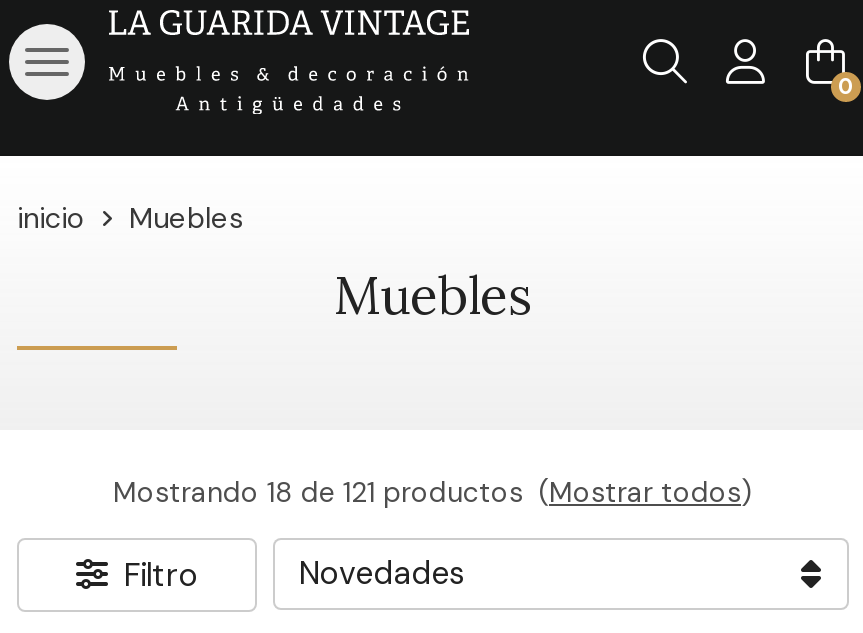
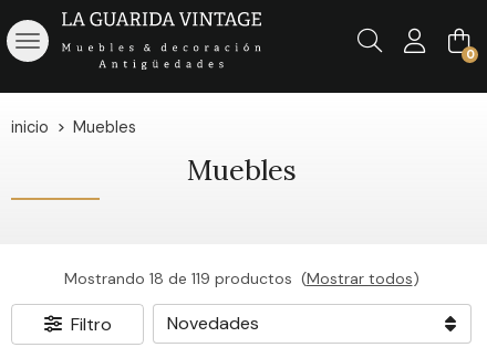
- Mostrando 18 de 121 productos (Mostrar todos)
+ Mostrando 18 de 119 productos (Mostrar todos)
